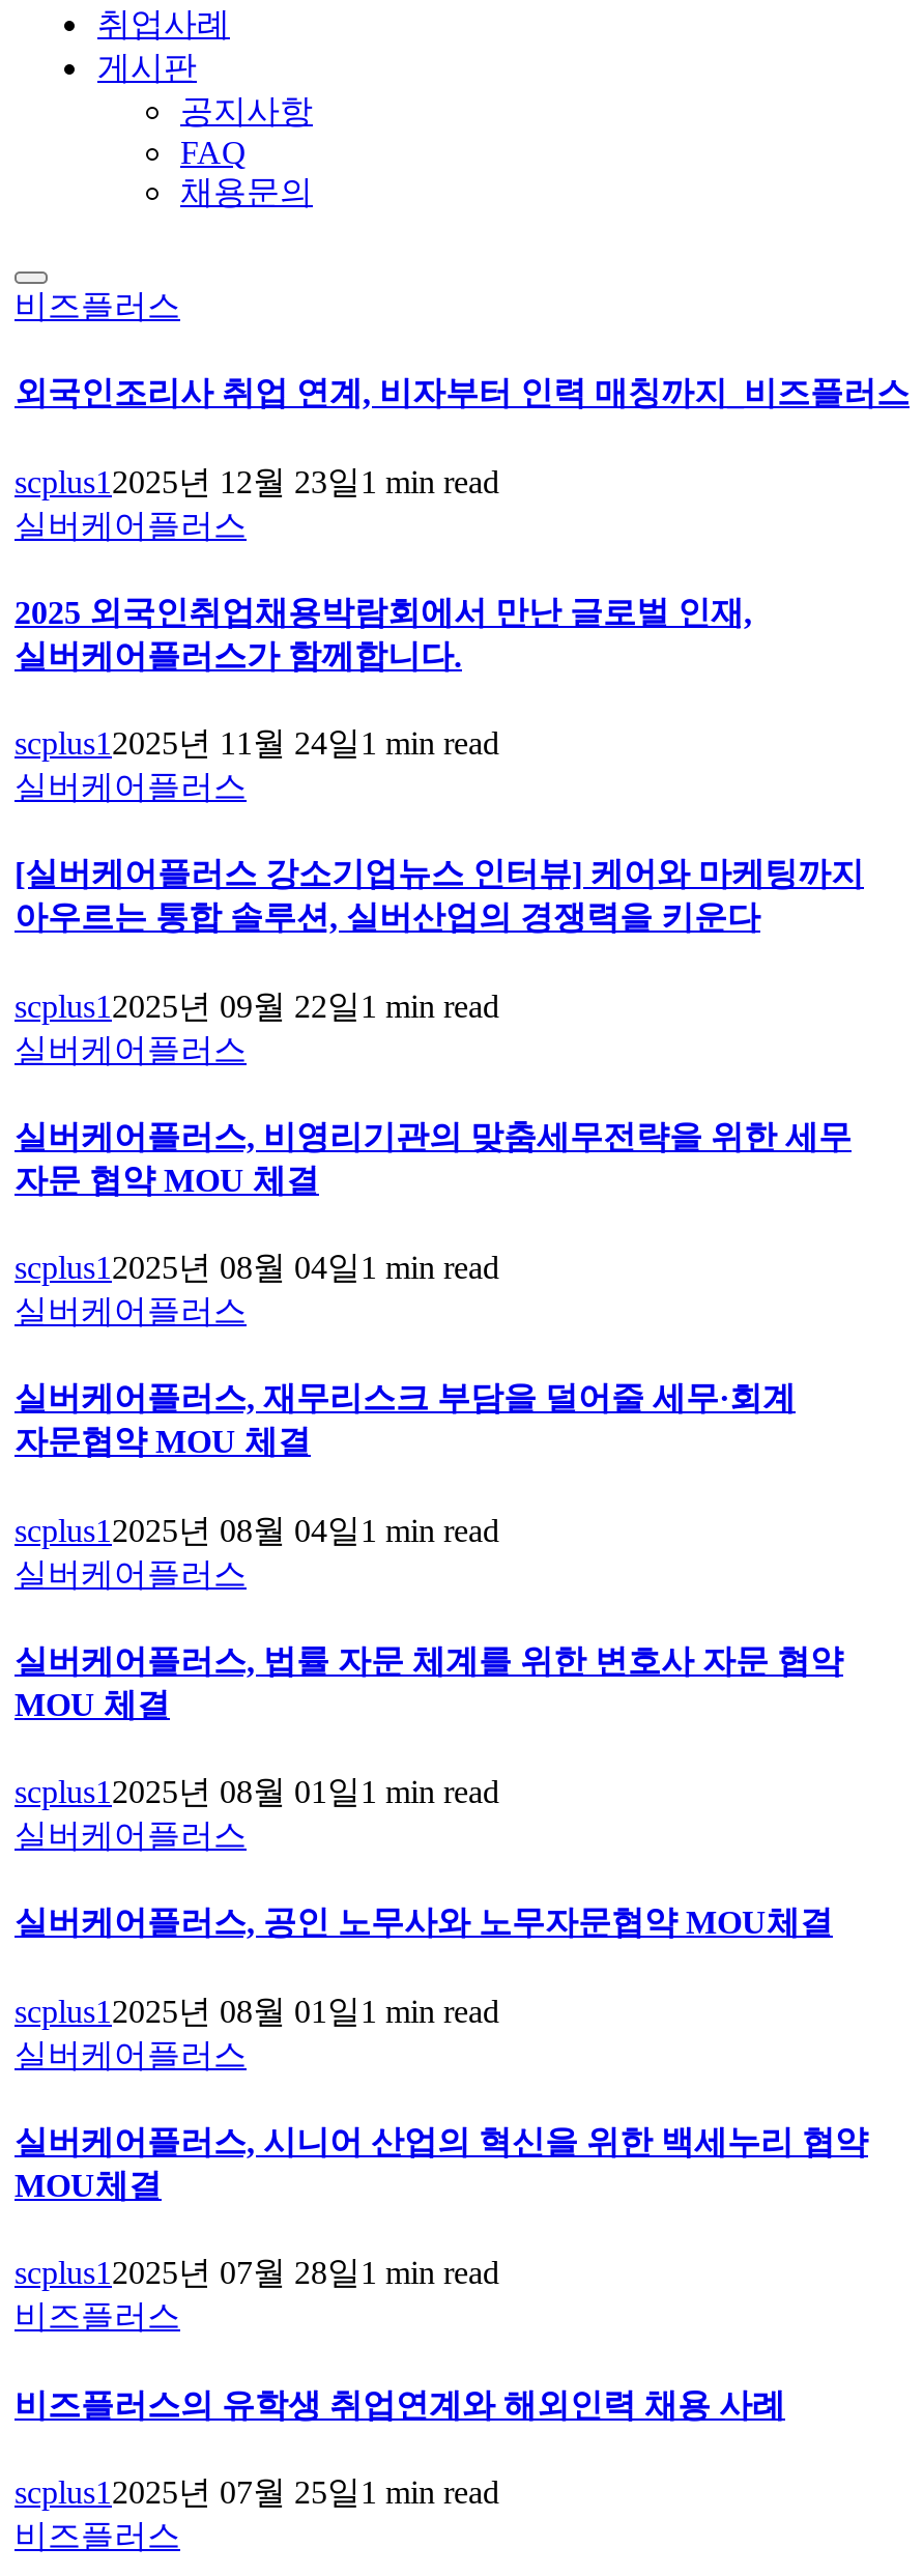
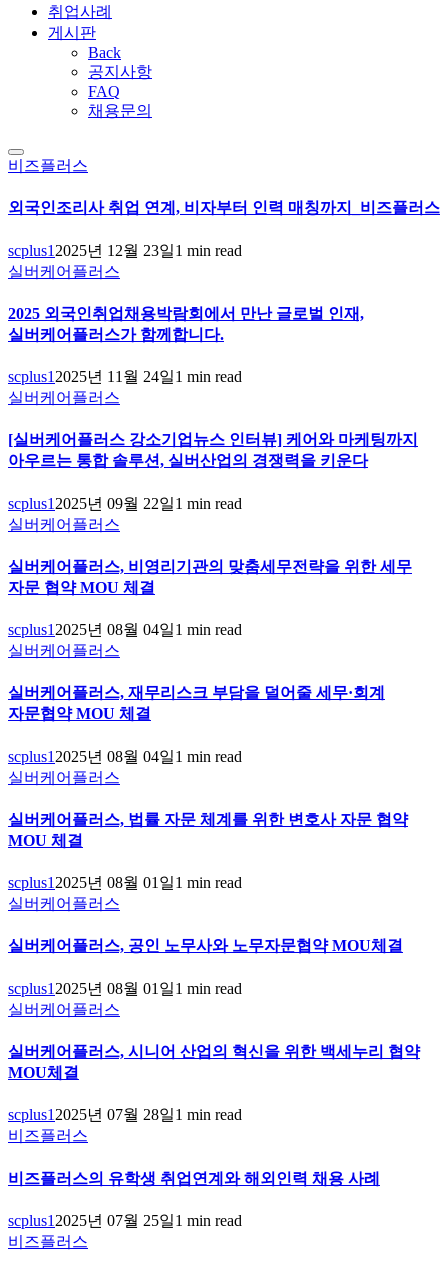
+ Back
